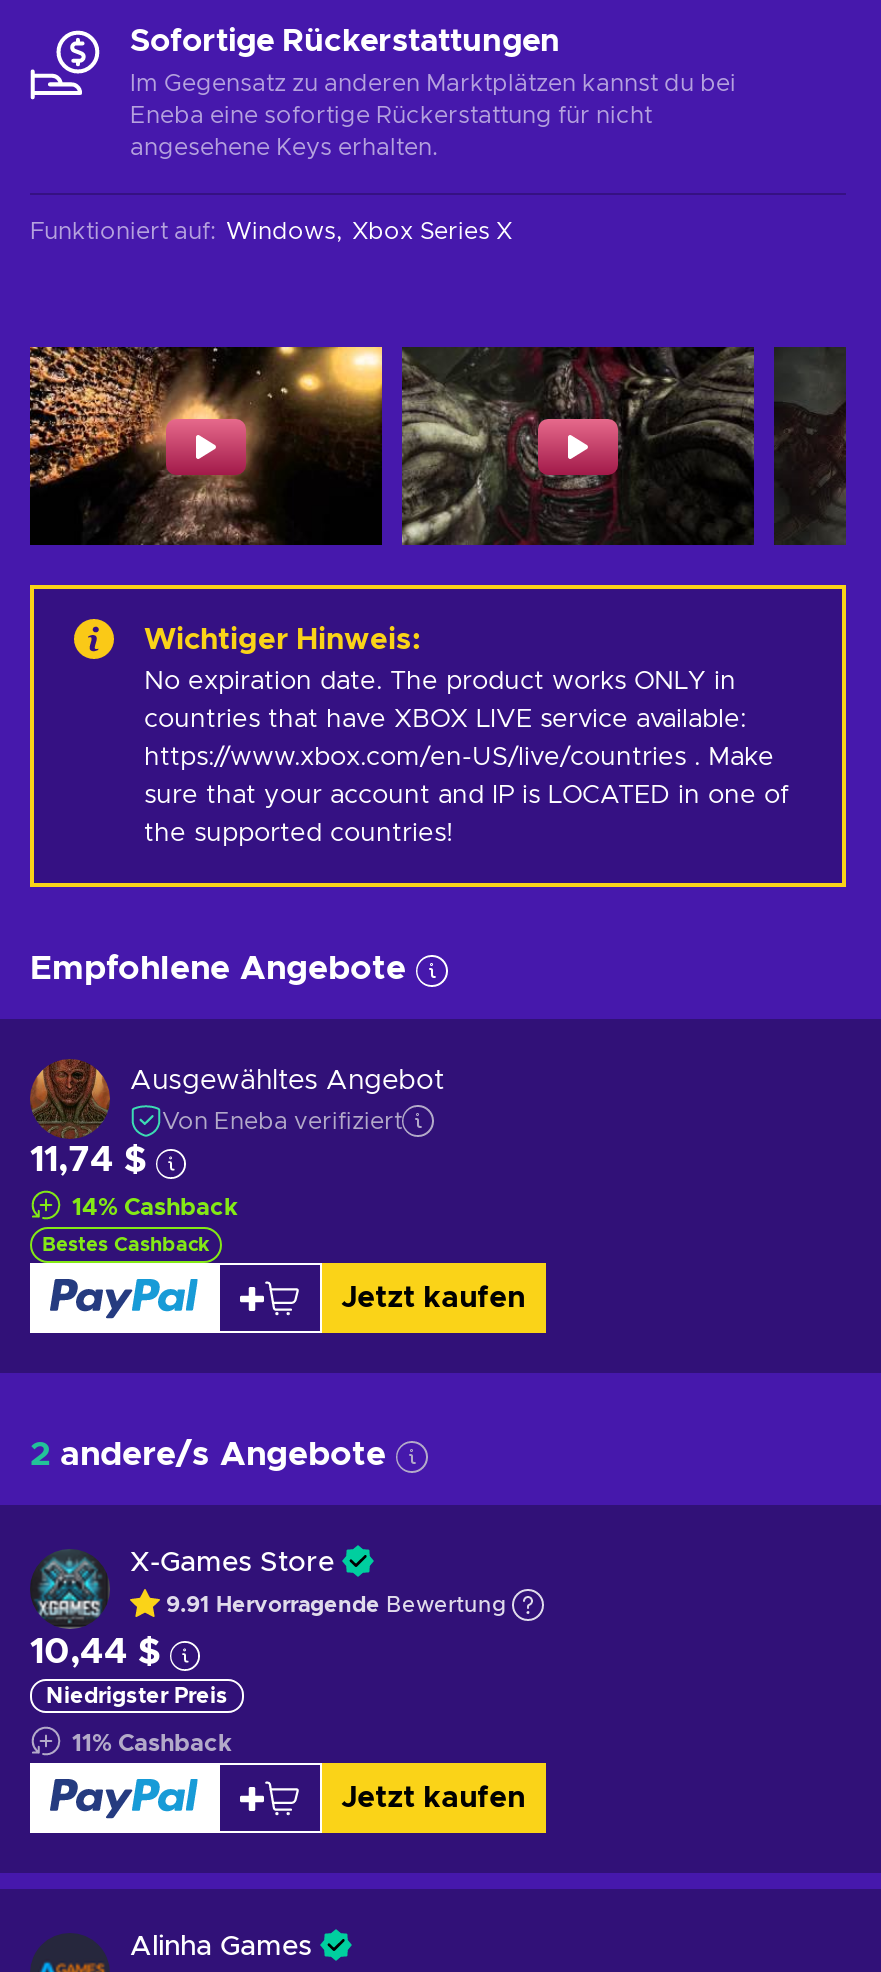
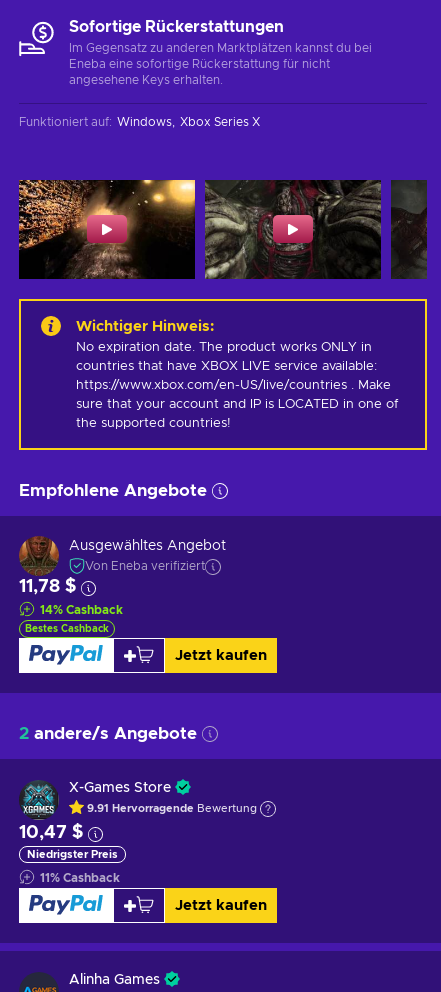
- 11,74 $
+ 11,78 $

- 10,44 $
+ 10,47 $
